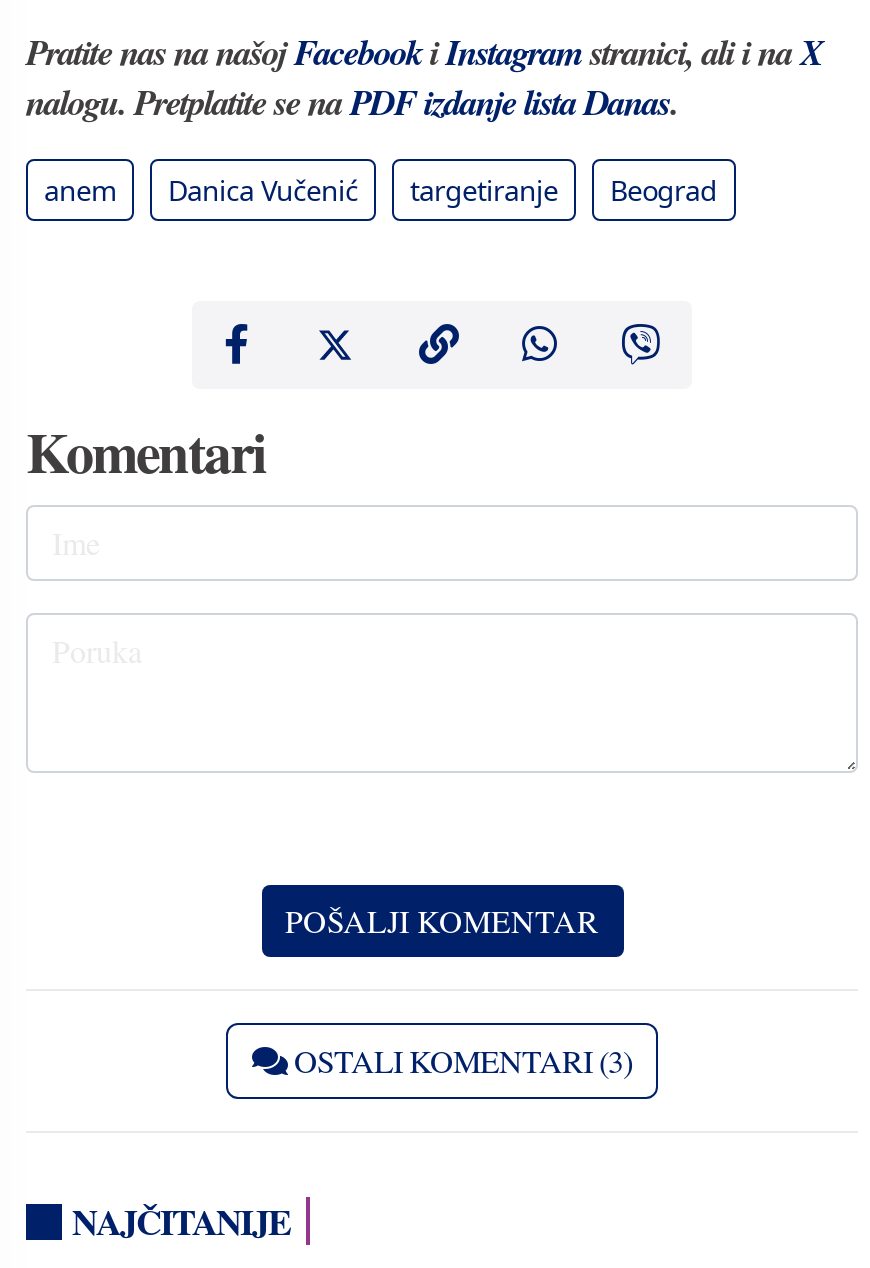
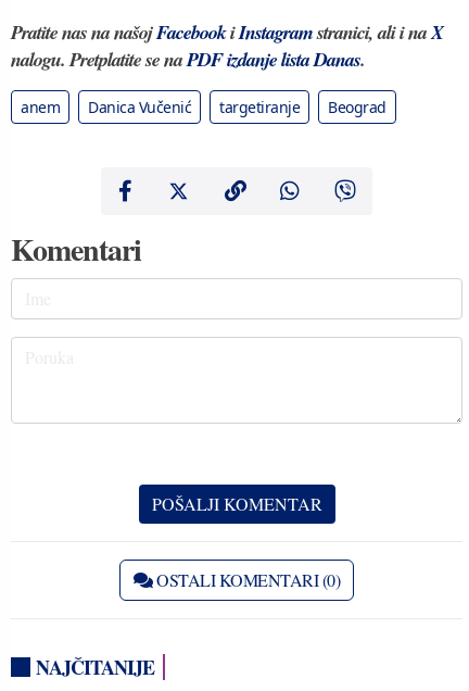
- OSTALI KOMENTARI (3)
+ OSTALI KOMENTARI (0)
